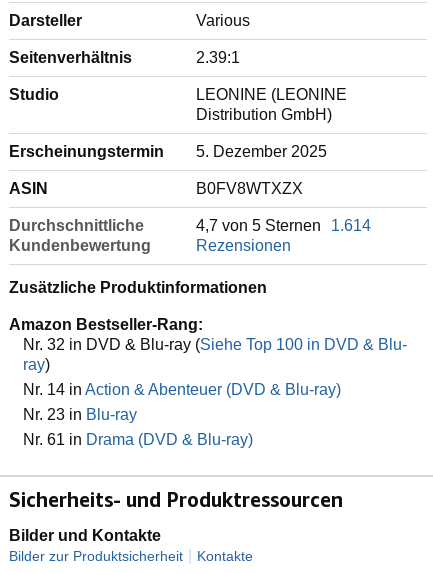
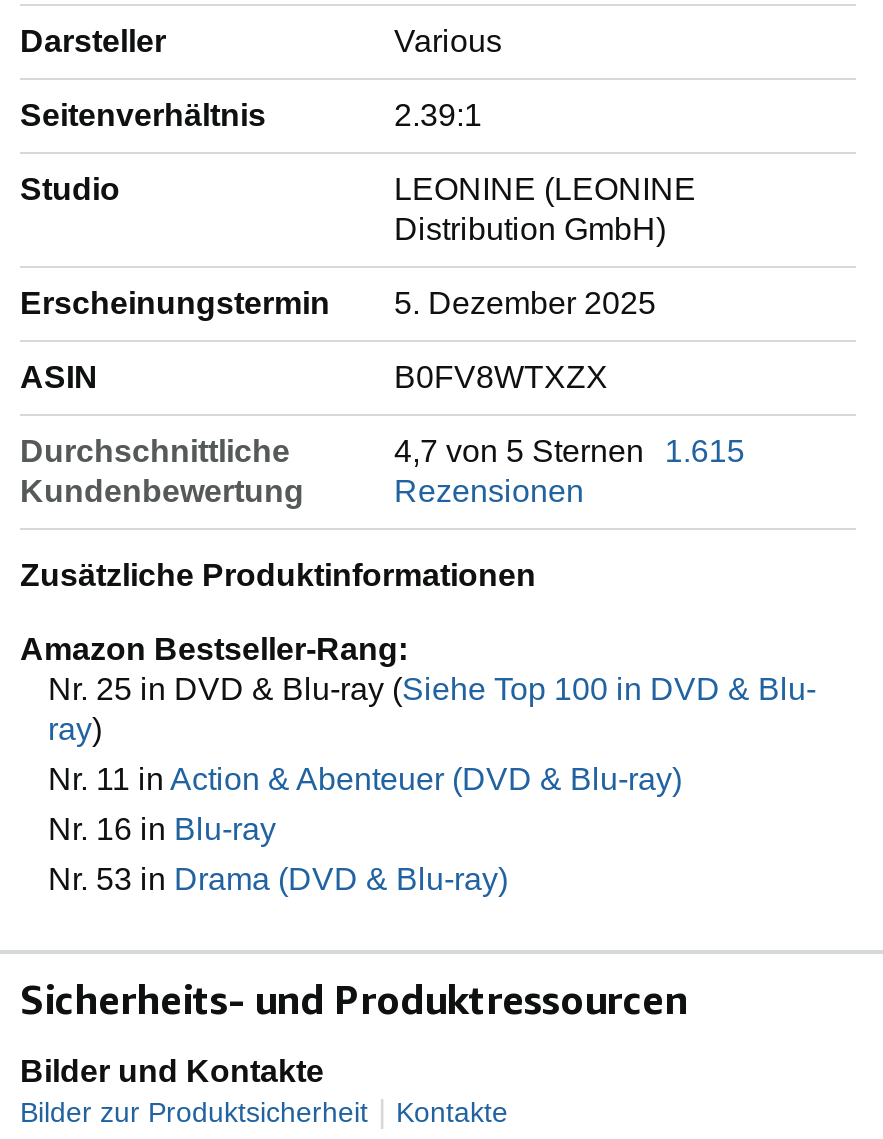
- 4,7 von 5 Sternen 1.614
+ 4,7 von 5 Sternen 1.615

- Nr. 32 in DVD & Blu-ray (Siehe Top 100 in DVD & Blu-
+ Nr. 25 in DVD & Blu-ray (Siehe Top 100 in DVD & Blu-

- Nr. 14 in Action & Abenteuer (DVD & Blu-ray)
+ Nr. 11 in Action & Abenteuer (DVD & Blu-ray)

- Nr. 23 in Blu-ray
+ Nr. 16 in Blu-ray

- Nr. 61 in Drama (DVD & Blu-ray)
+ Nr. 53 in Drama (DVD & Blu-ray)
